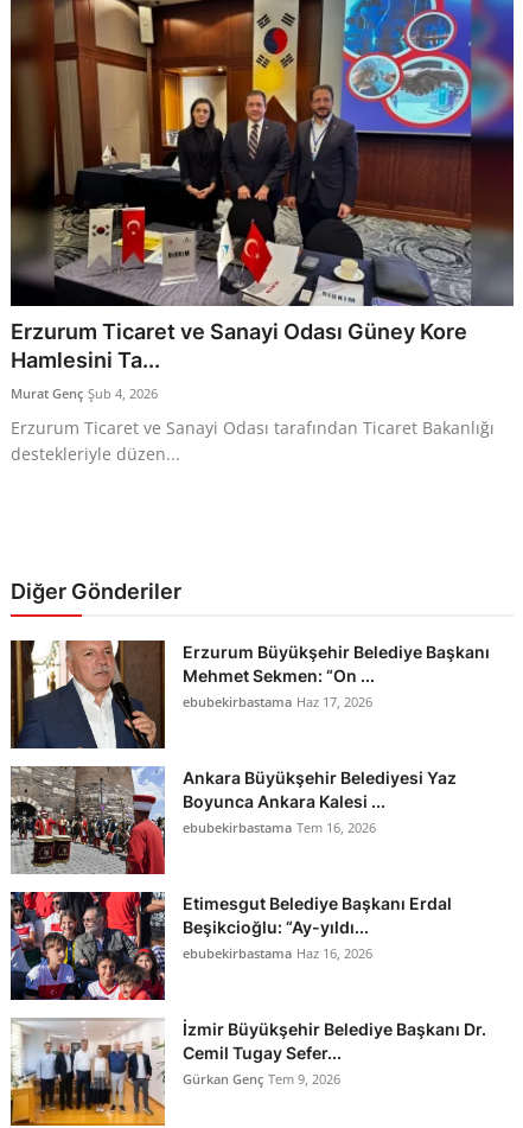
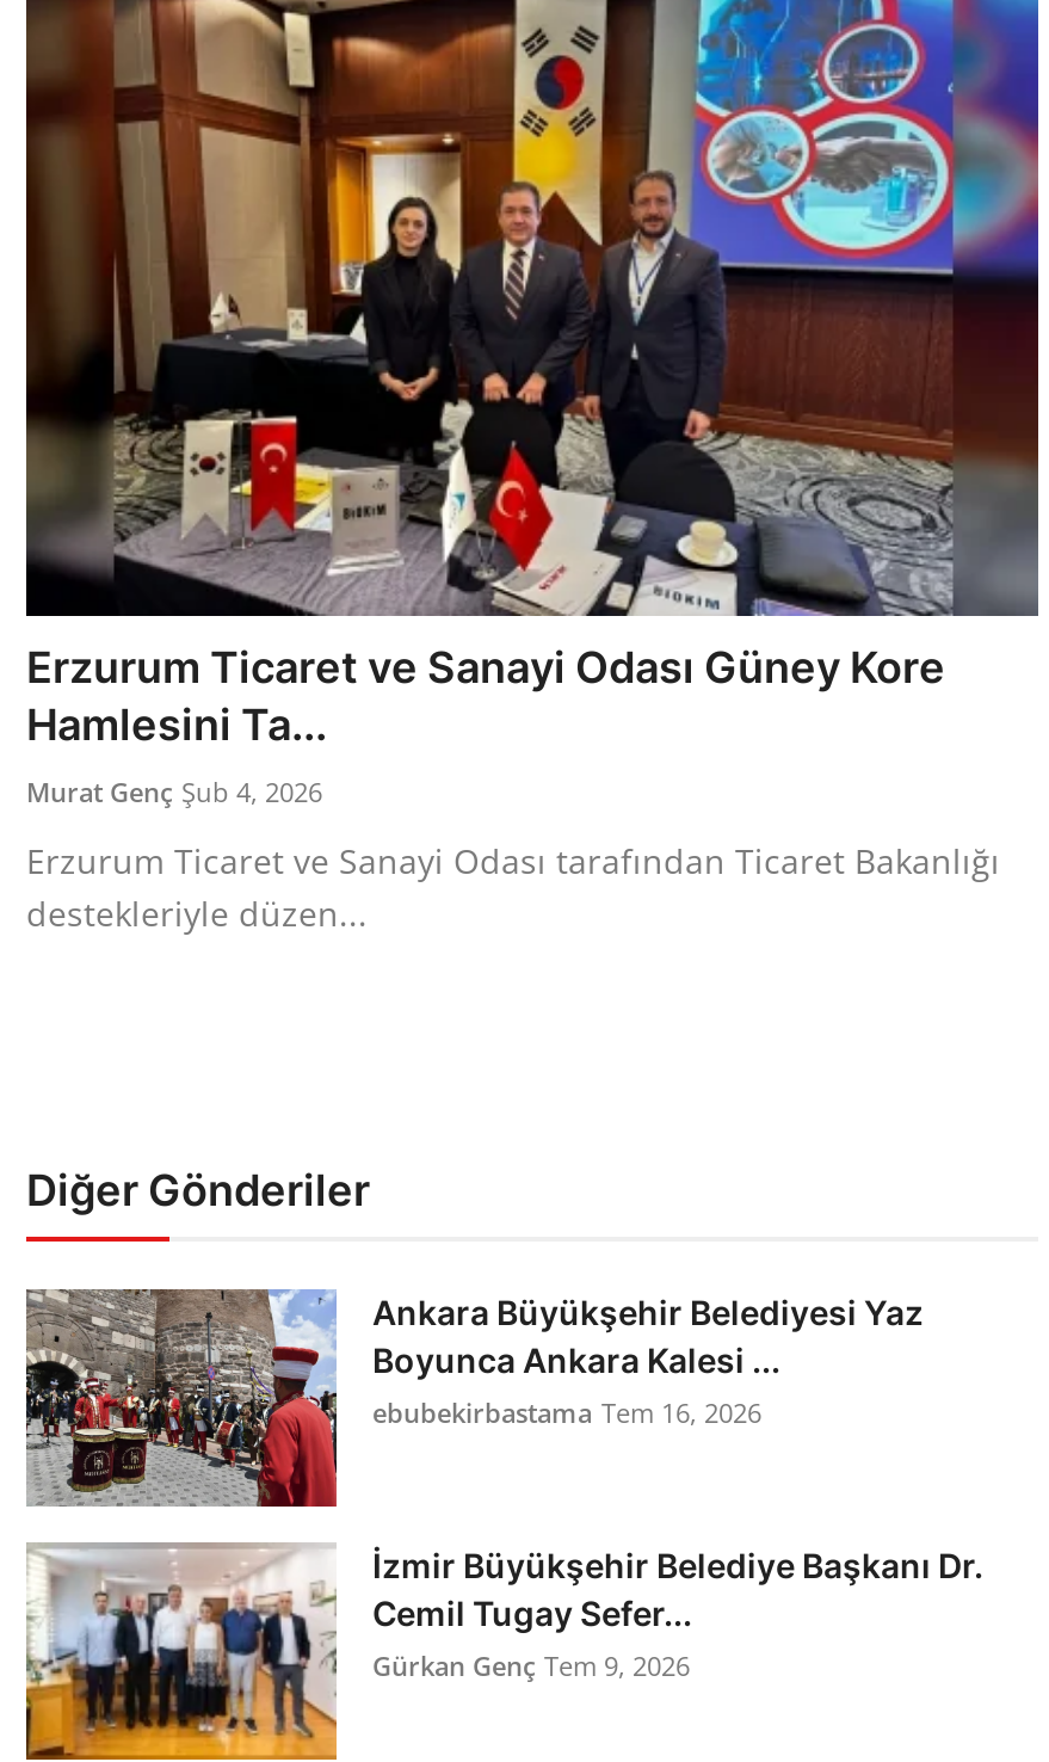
- [image]
- Erzurum Büyükşehir Belediye Başkanı
- Mehmet Sekmen: “On ...
- ebubekirbastama Haz 17, 2026

- [image]
- Etimesgut Belediye Başkanı Erdal
- Beşikcioğlu: “Ay-yıldı...
- ebubekirbastama Haz 16, 2026
